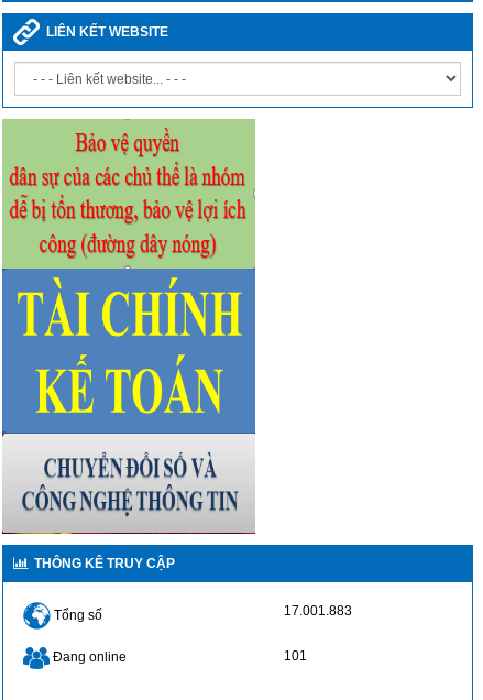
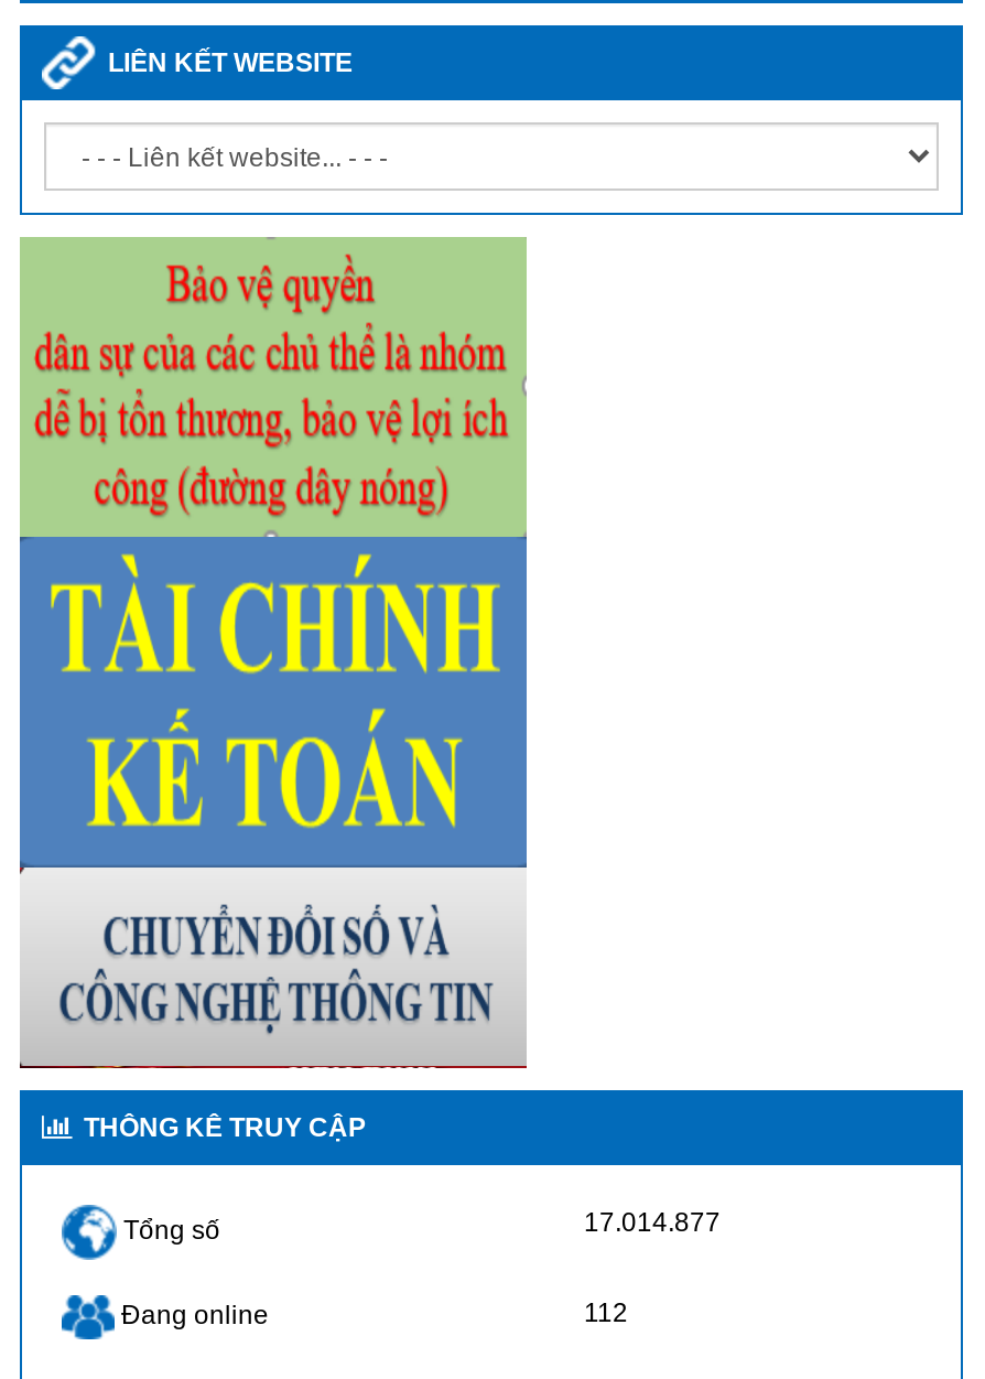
- 17.001.883
+ 17.014.877

- 101
+ 112
